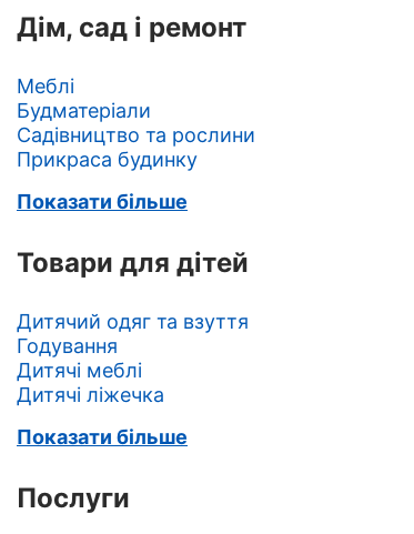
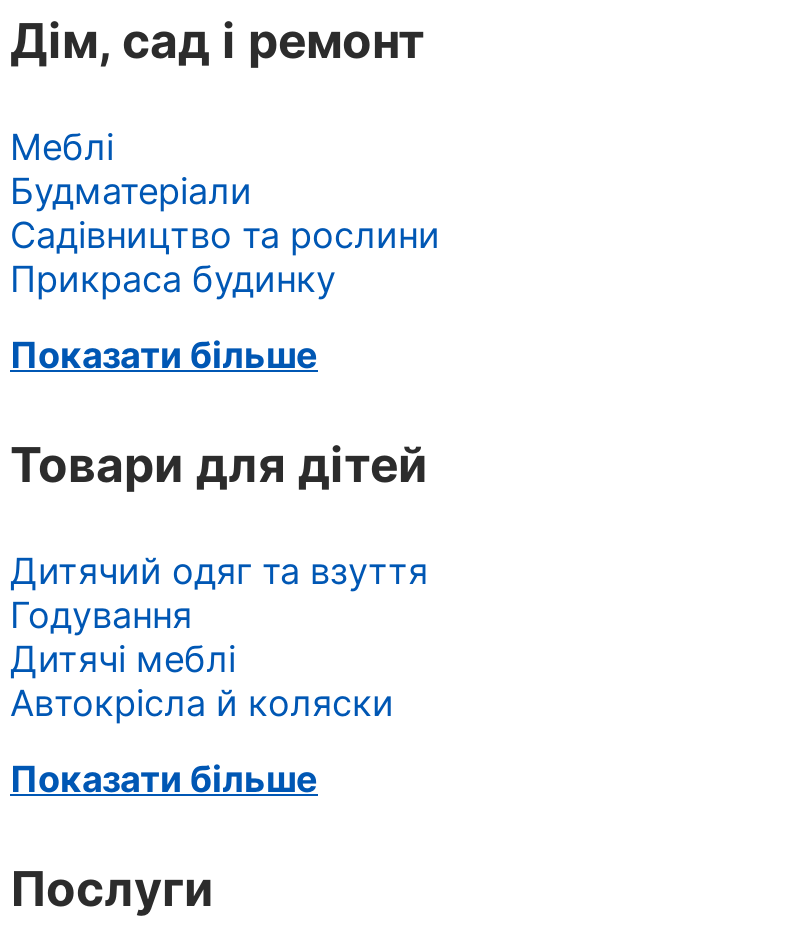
- Дитячі ліжечка
+ Автокрісла й коляски
